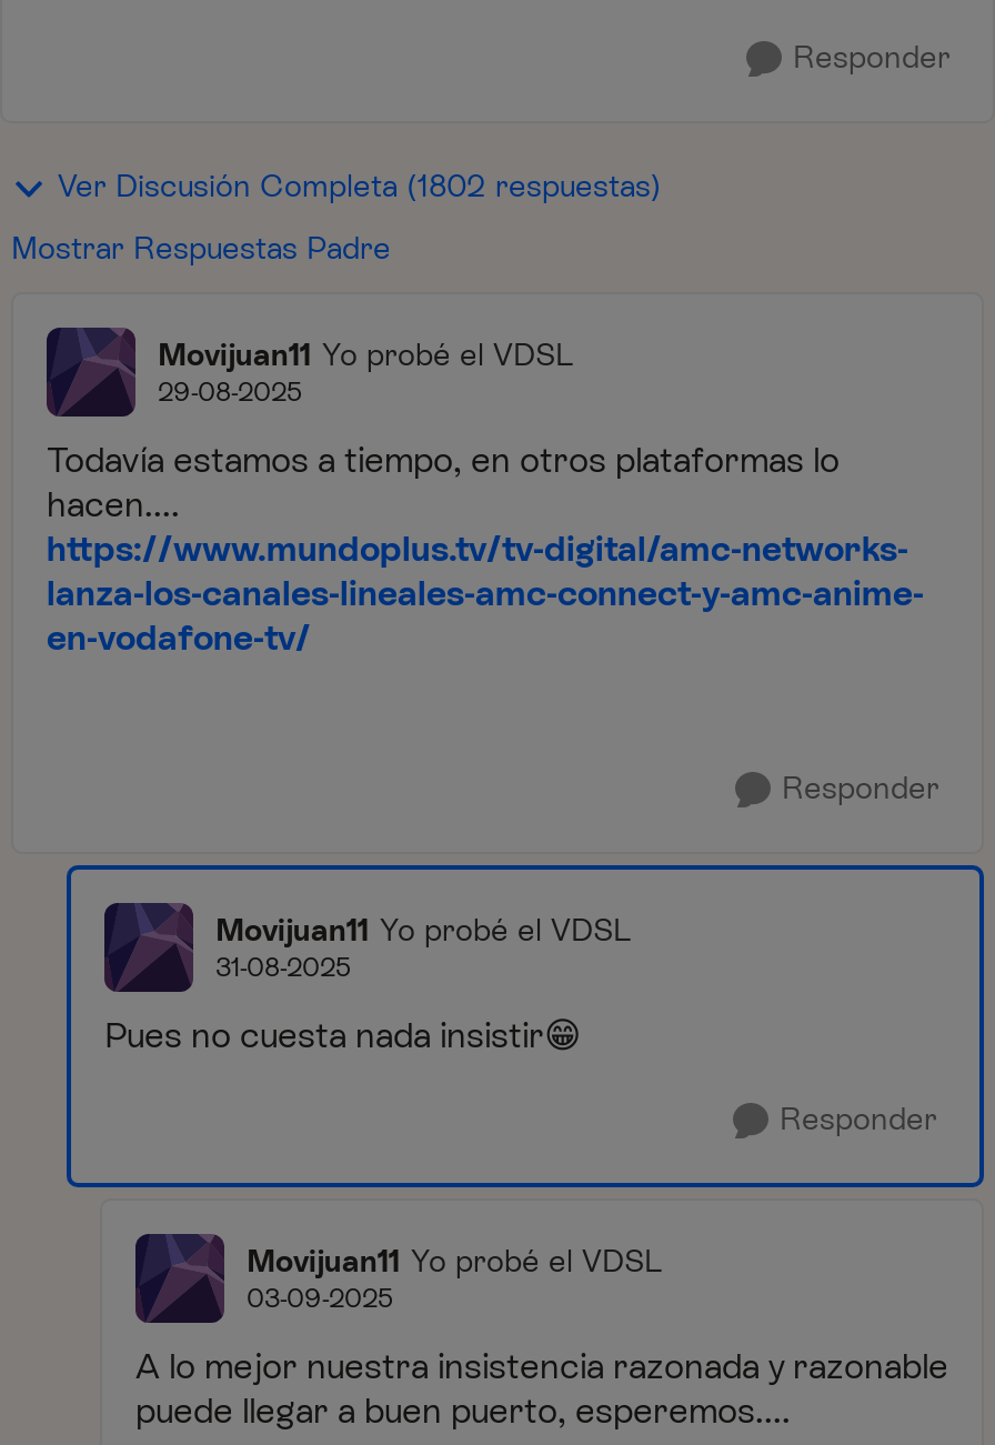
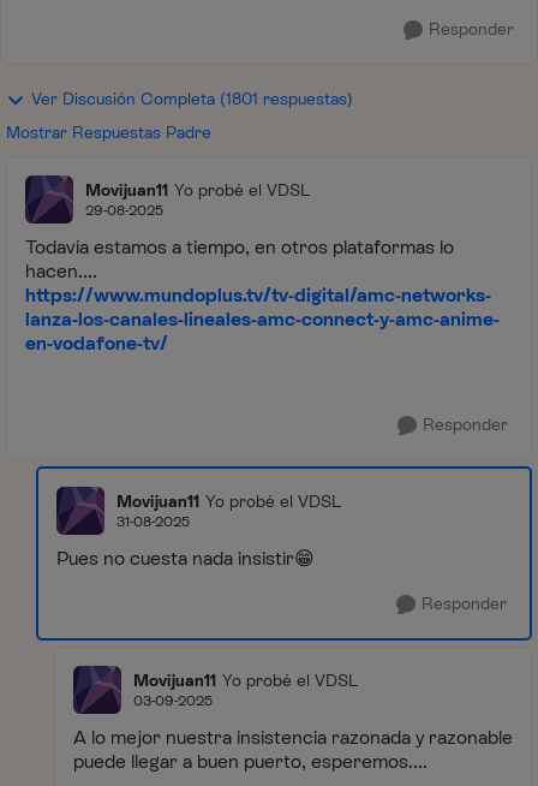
- Ver Discusión Completa (1802 respuestas)
+ Ver Discusión Completa (1801 respuestas)
